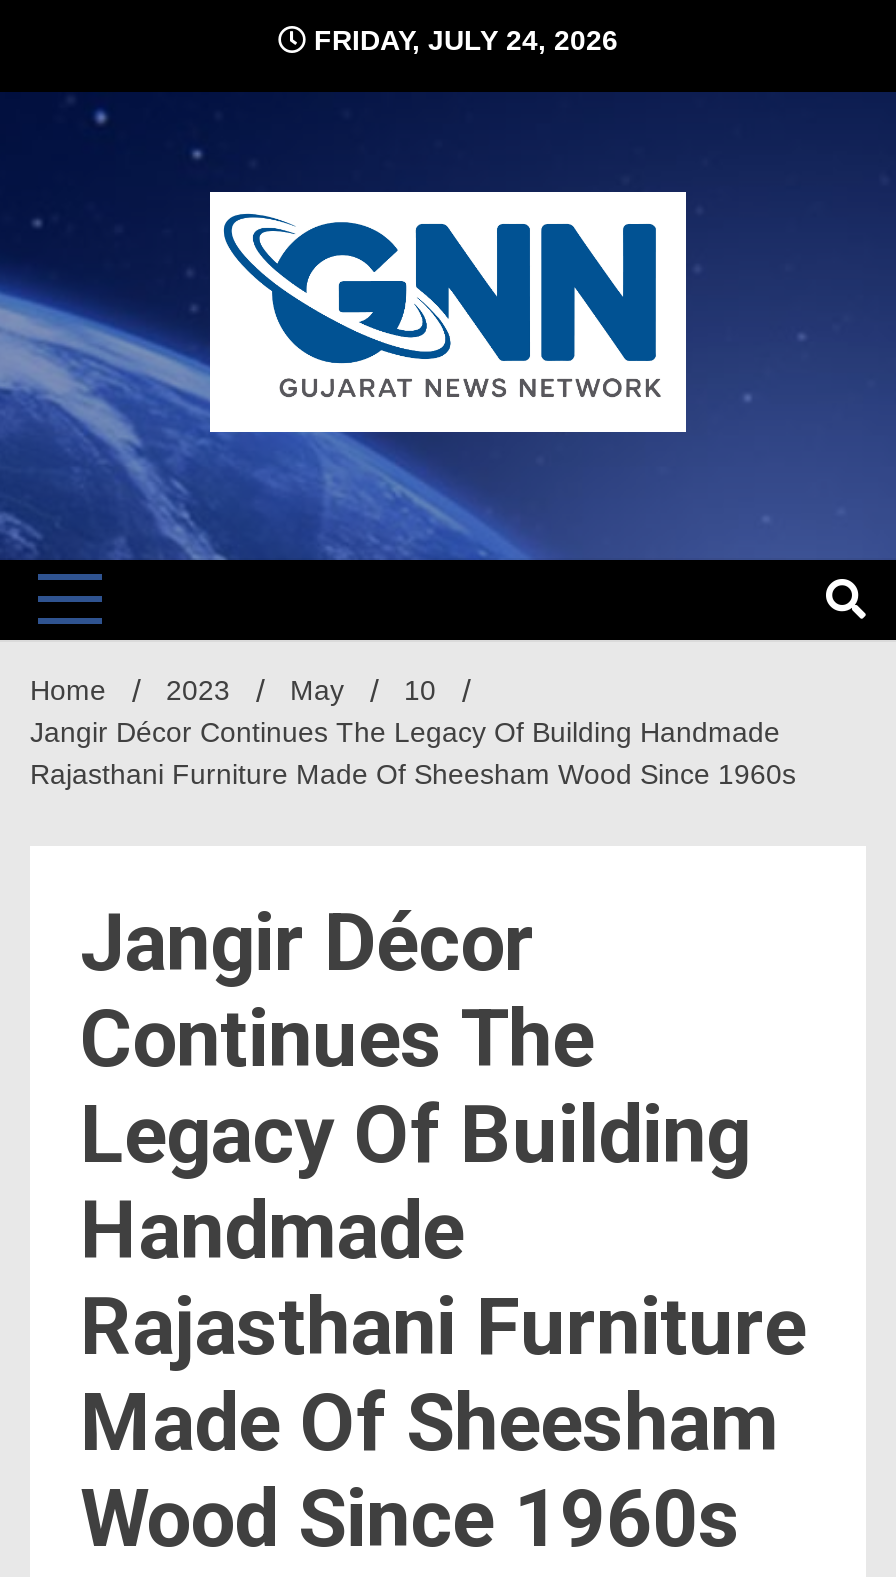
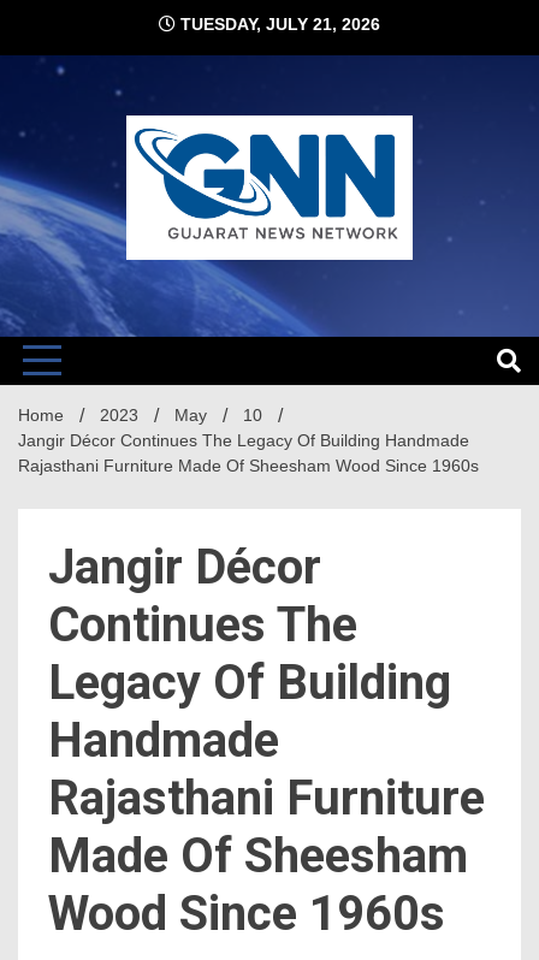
- FRIDAY, JULY 24, 2026
+ TUESDAY, JULY 21, 2026
